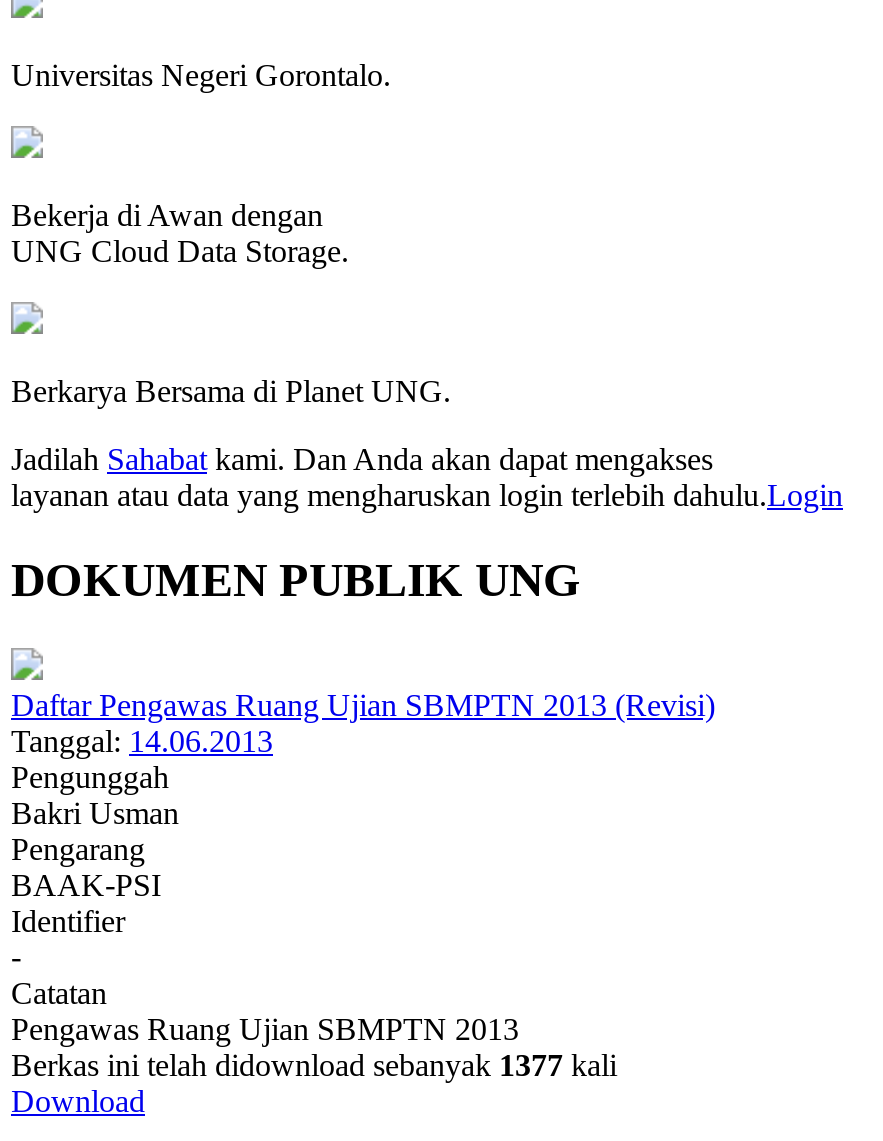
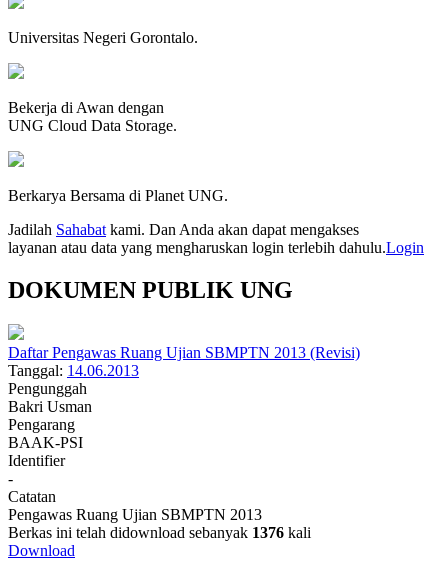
- Berkas ini telah didownload sebanyak 1377 kali
+ Berkas ini telah didownload sebanyak 1376 kali
